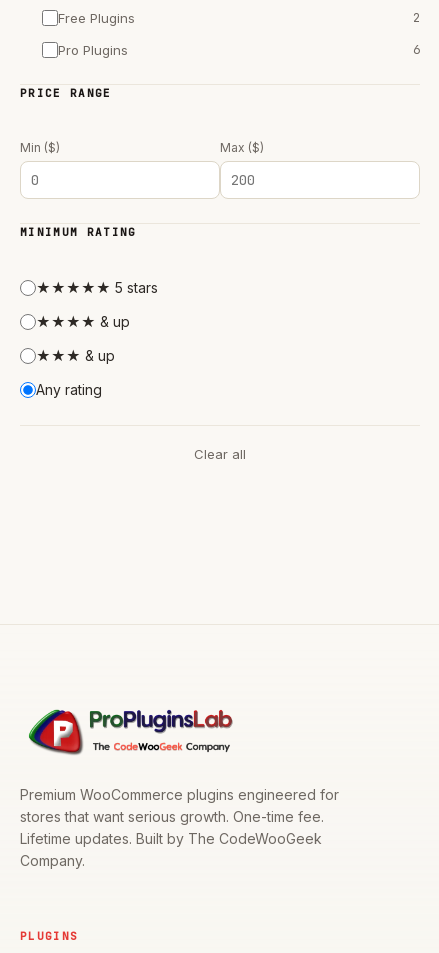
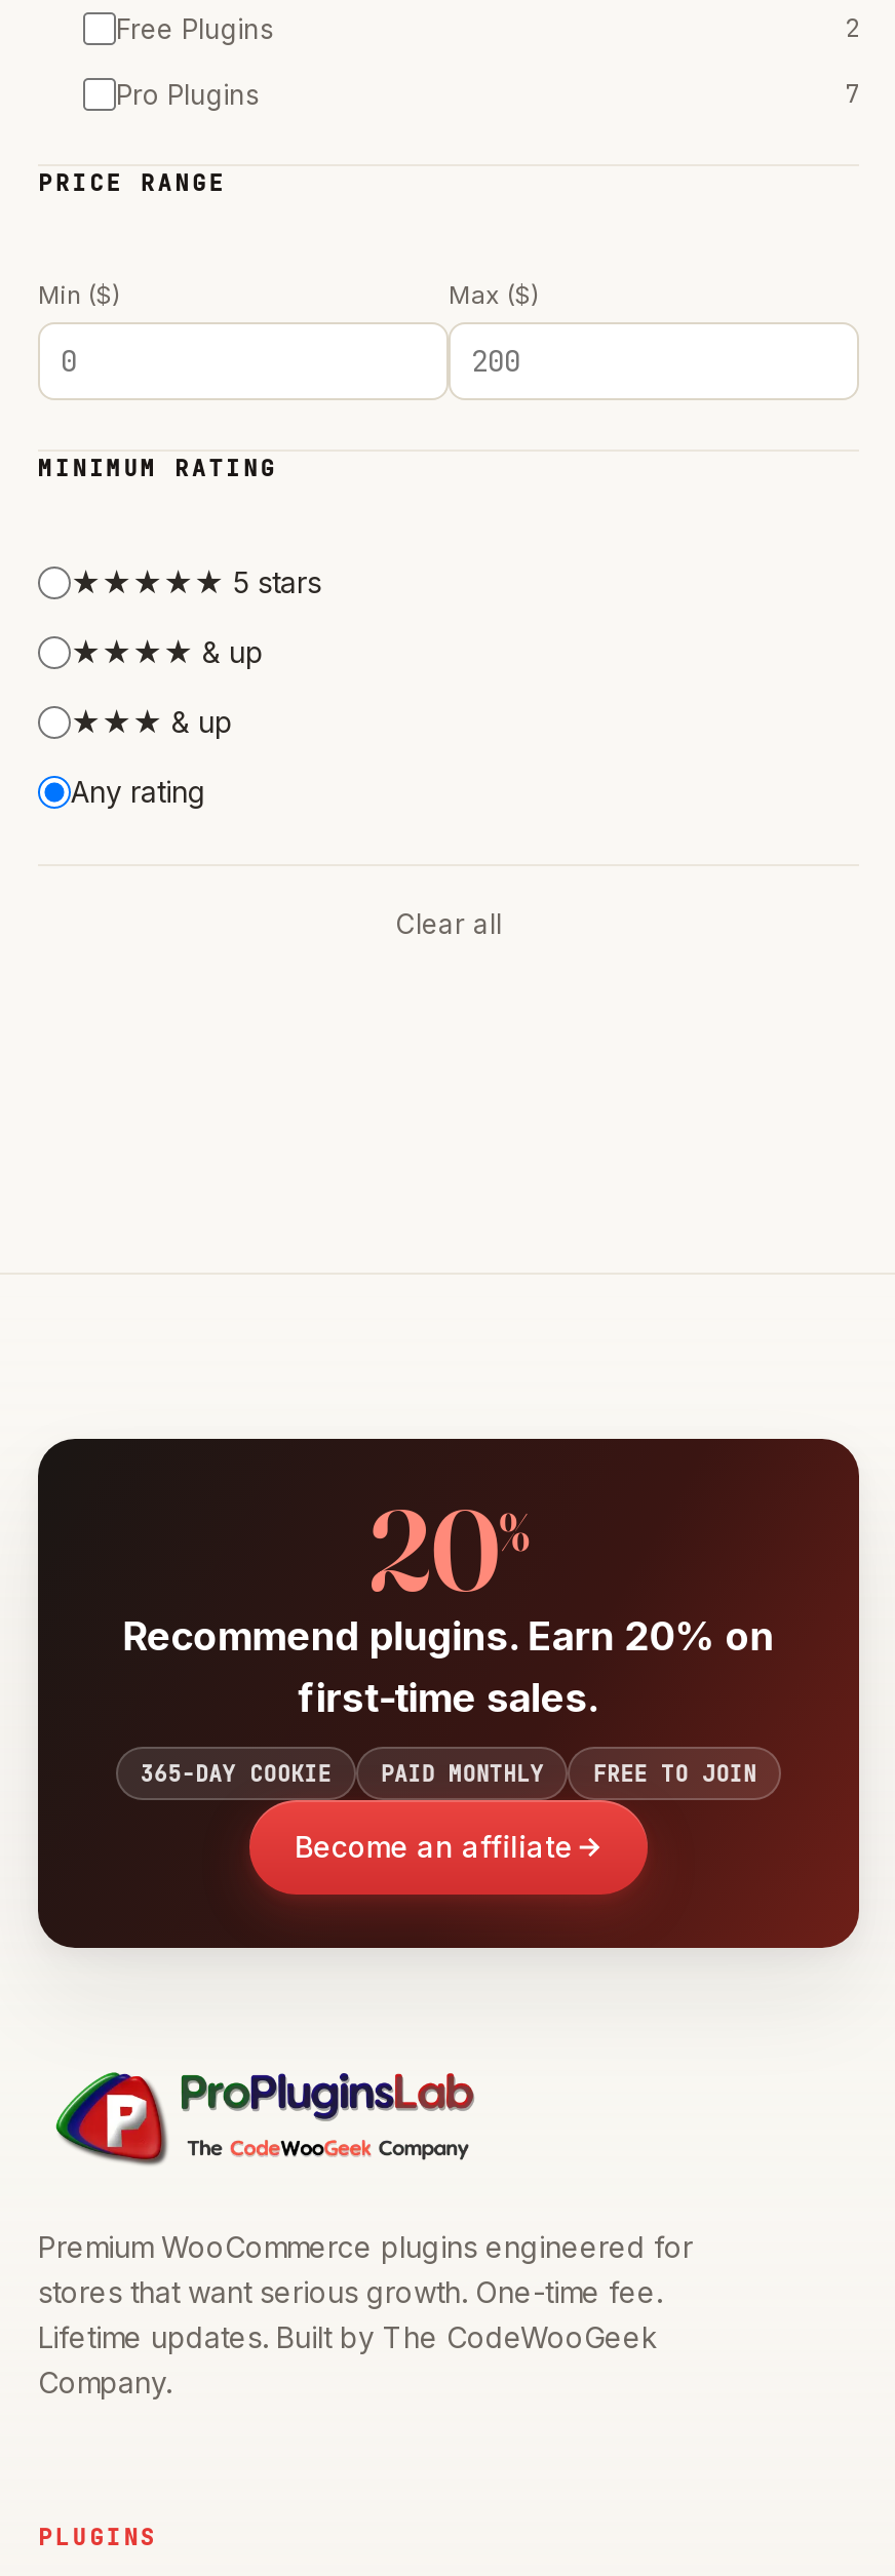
- 6
+ 7

+ [image]
+ 20%
+ Recommend plugins. Earn 20% on
+ first-time sales.
+ 365-DAY COOKIE
+ PAID MONTHLY
+ FREE TO JOIN
+ Become an affiliate
